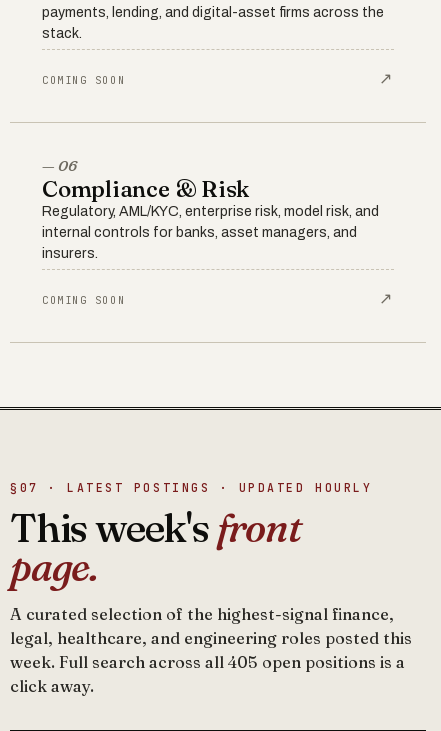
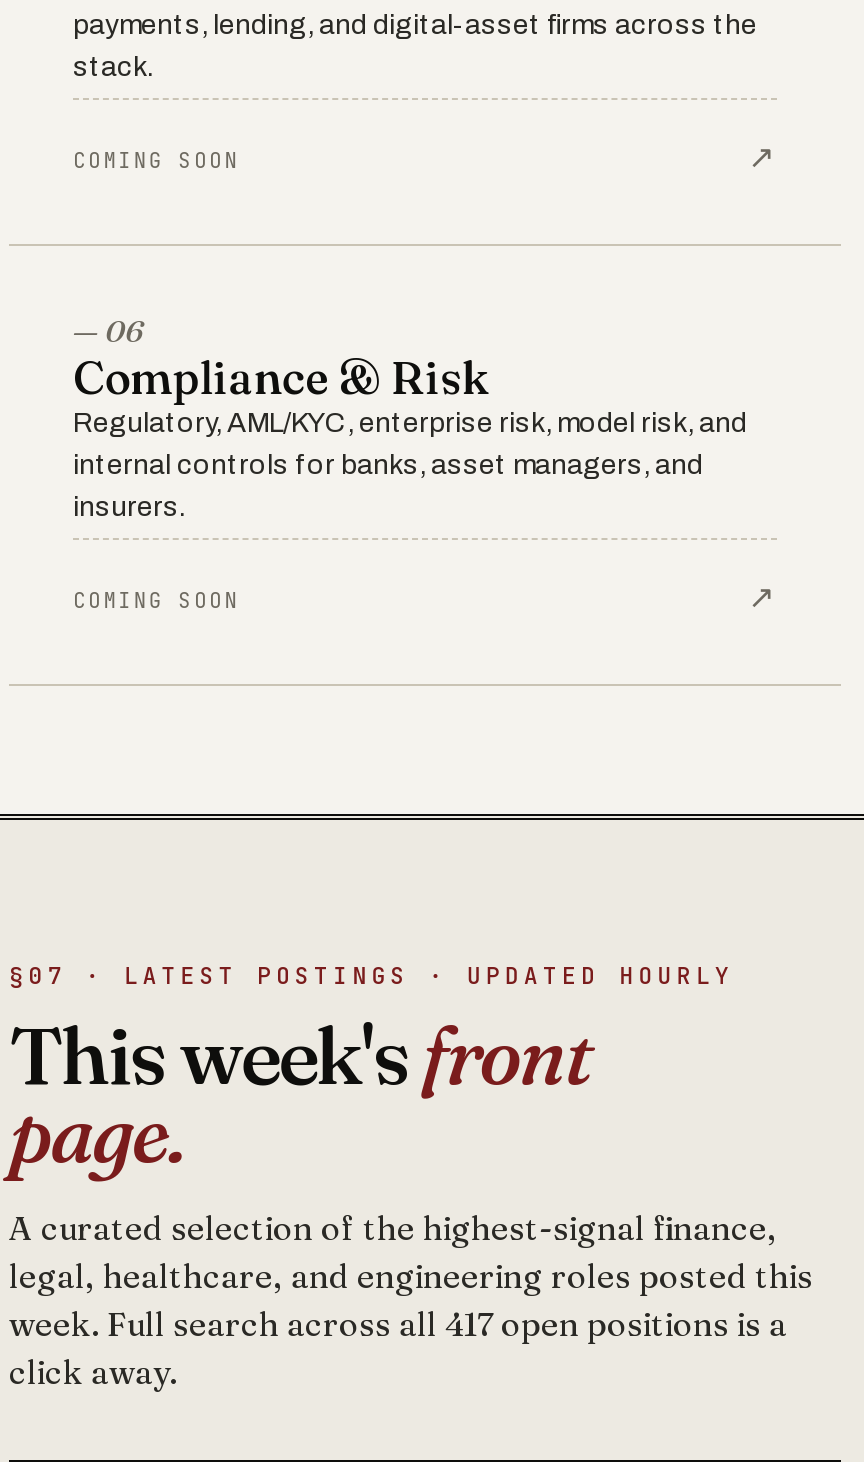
- week. Full search across all 405 open positions is a
+ week. Full search across all 417 open positions is a
